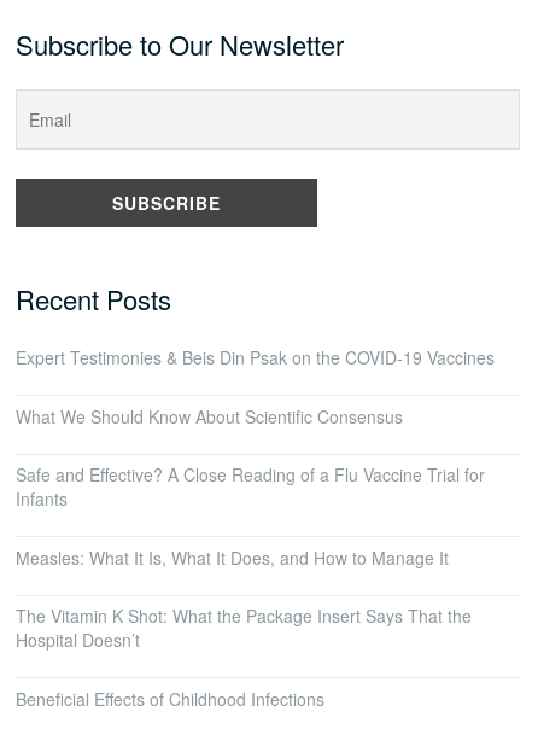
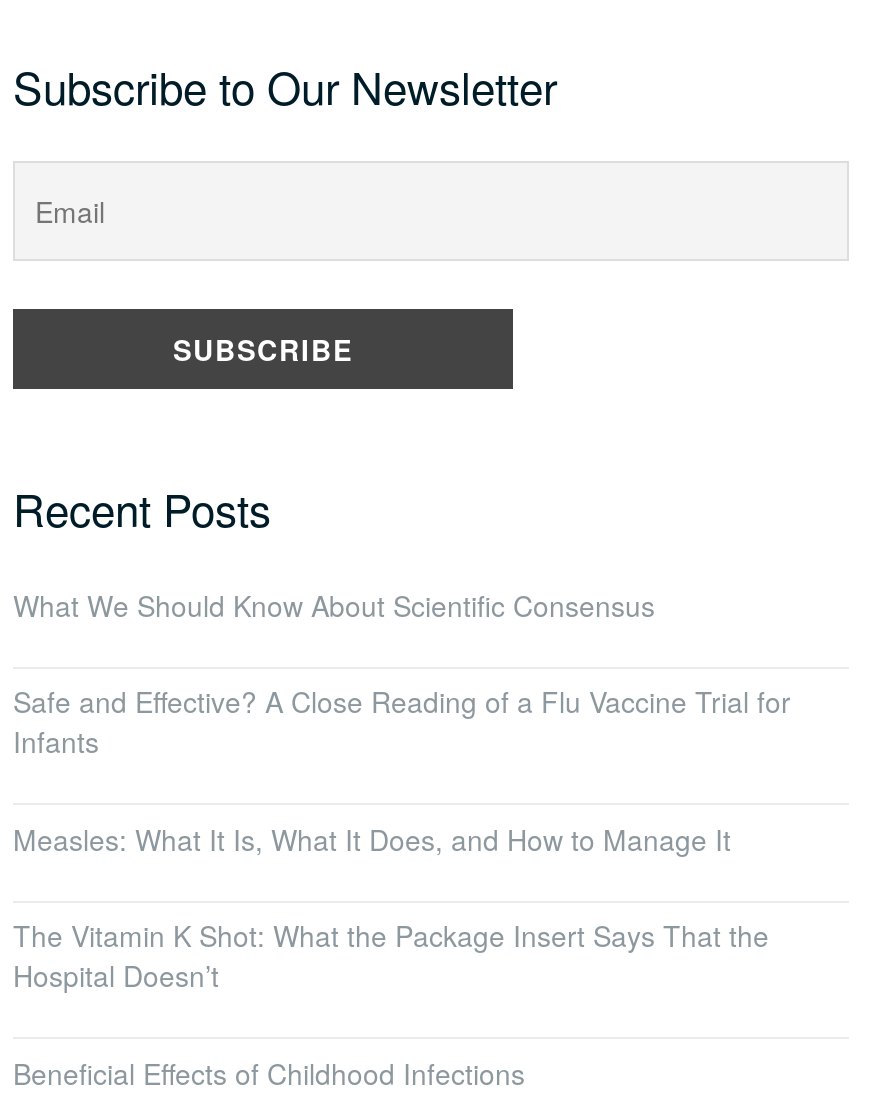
- Expert Testimonies & Beis Din Psak on the COVID-19 Vaccines
